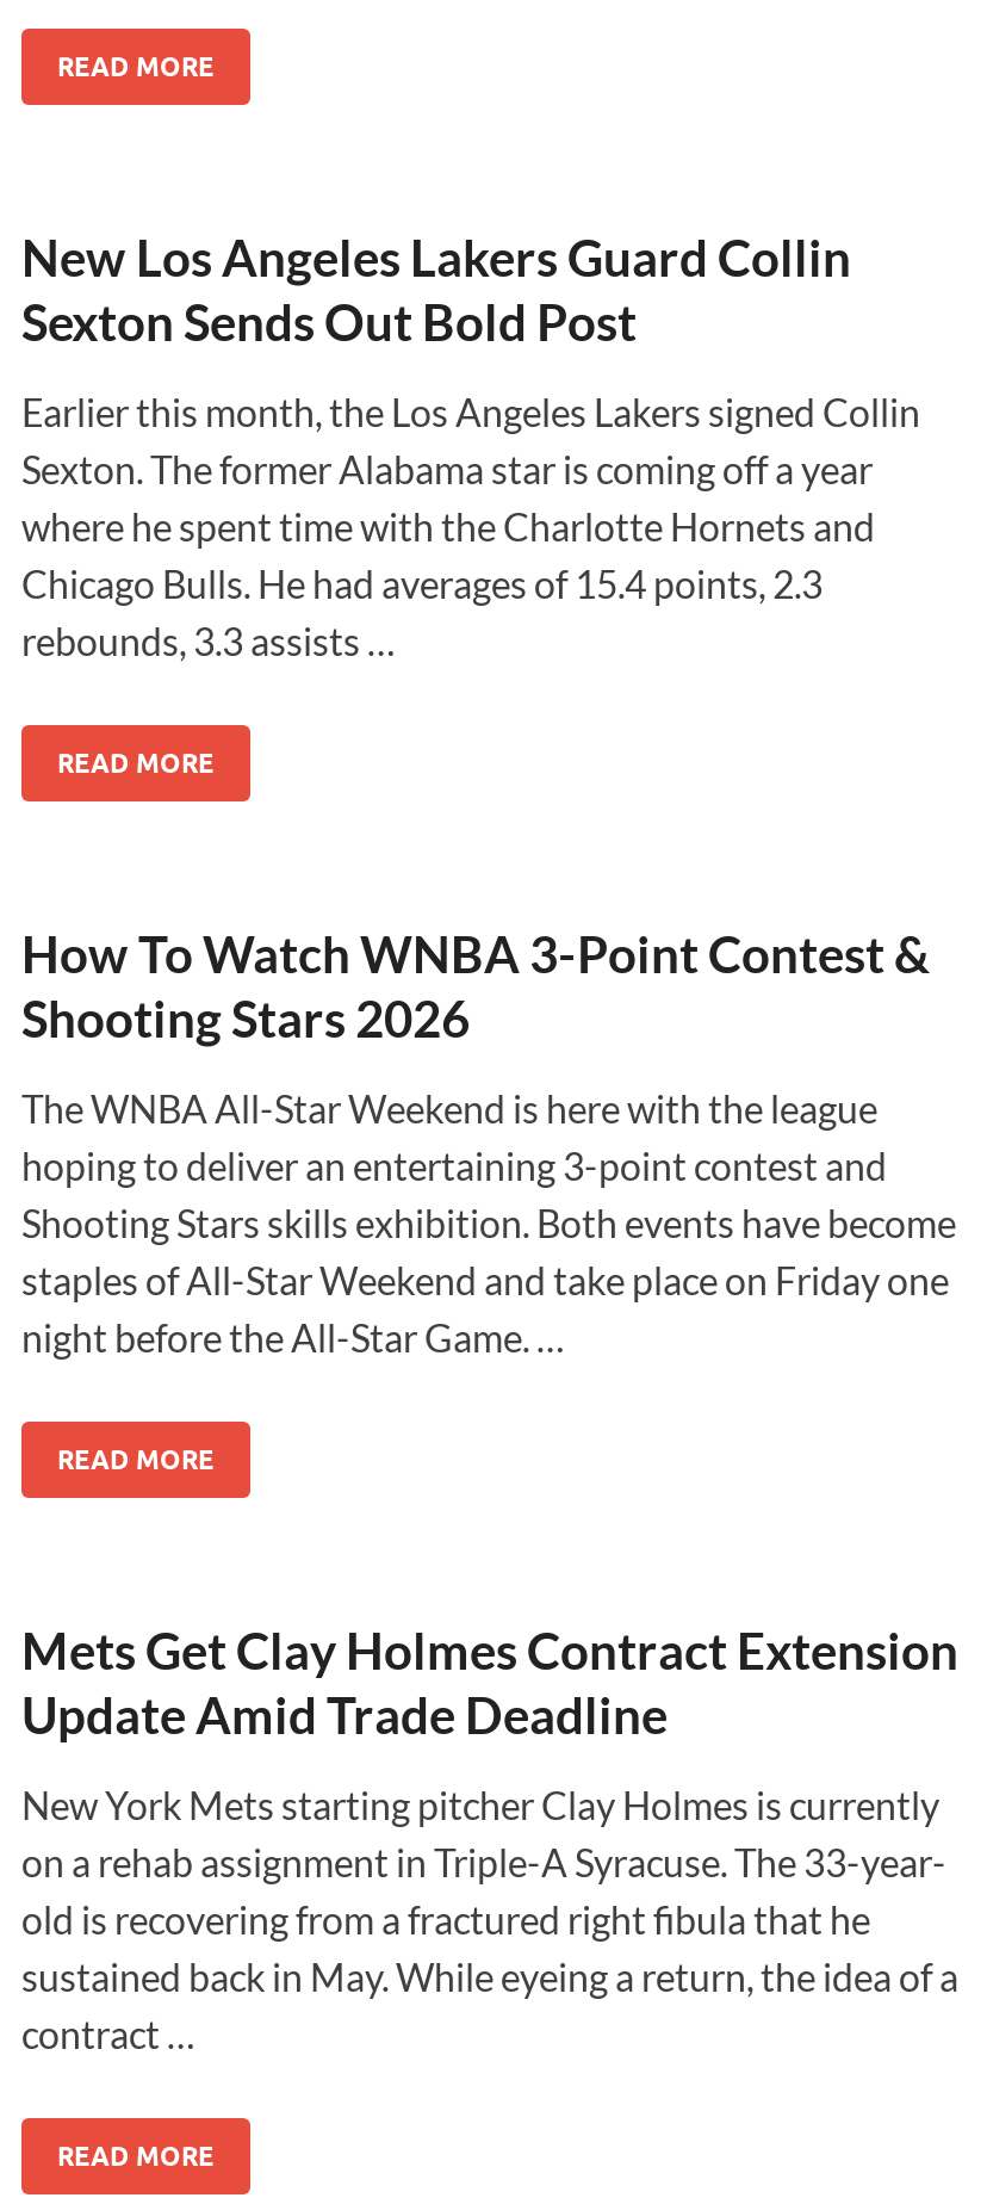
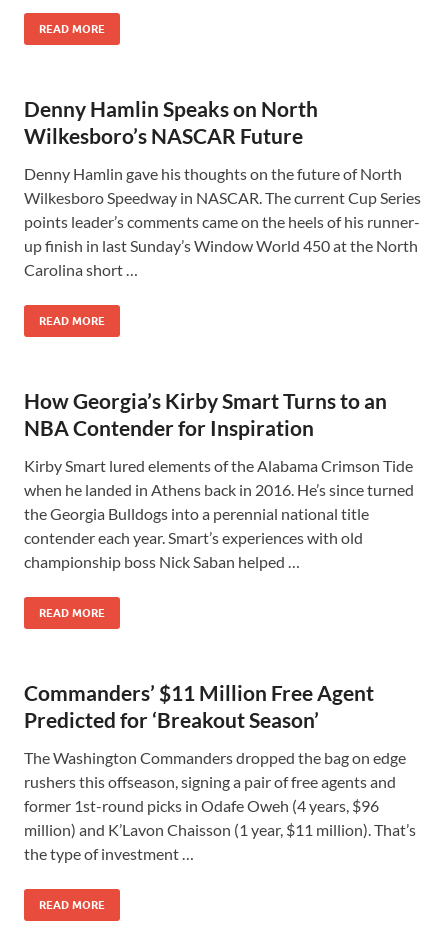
- New Los Angeles Lakers Guard Collin
- Sexton Sends Out Bold Post
+ Denny Hamlin Speaks on North
+ Wilkesboro’s NASCAR Future

- Earlier this month, the Los Angeles Lakers signed Collin
- Sexton. The former Alabama star is coming off a year
- where he spent time with the Charlotte Hornets and
- Chicago Bulls. He had averages of 15.4 points, 2.3
- rebounds, 3.3 assists …
+ Denny Hamlin gave his thoughts on the future of North
+ Wilkesboro Speedway in NASCAR. The current Cup Series
+ points leader’s comments came on the heels of his runner-
+ up finish in last Sunday’s Window World 450 at the North
+ Carolina short …

- How To Watch WNBA 3-Point Contest &
- Shooting Stars 2026
+ How Georgia’s Kirby Smart Turns to an
+ NBA Contender for Inspiration

- The WNBA All-Star Weekend is here with the league
- hoping to deliver an entertaining 3-point contest and
- Shooting Stars skills exhibition. Both events have become
- staples of All-Star Weekend and take place on Friday one
- night before the All-Star Game. …
+ Kirby Smart lured elements of the Alabama Crimson Tide
+ when he landed in Athens back in 2016. He’s since turned
+ the Georgia Bulldogs into a perennial national title
+ contender each year. Smart’s experiences with old
+ championship boss Nick Saban helped …

- Mets Get Clay Holmes Contract Extension
- Update Amid Trade Deadline
+ Commanders’ $11 Million Free Agent
+ Predicted for ‘Breakout Season’

- New York Mets starting pitcher Clay Holmes is currently
- on a rehab assignment in Triple-A Syracuse. The 33-year-
- old is recovering from a fractured right fibula that he
- sustained back in May. While eyeing a return, the idea of a
- contract …
+ The Washington Commanders dropped the bag on edge
+ rushers this offseason, signing a pair of free agents and
+ former 1st-round picks in Odafe Oweh (4 years, $96
+ million) and K’Lavon Chaisson (1 year, $11 million). That’s
+ the type of investment …
